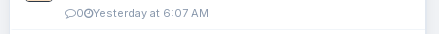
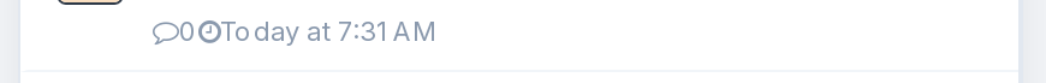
- Yesterday at 6:07 AM
+ Today at 7:31 AM
